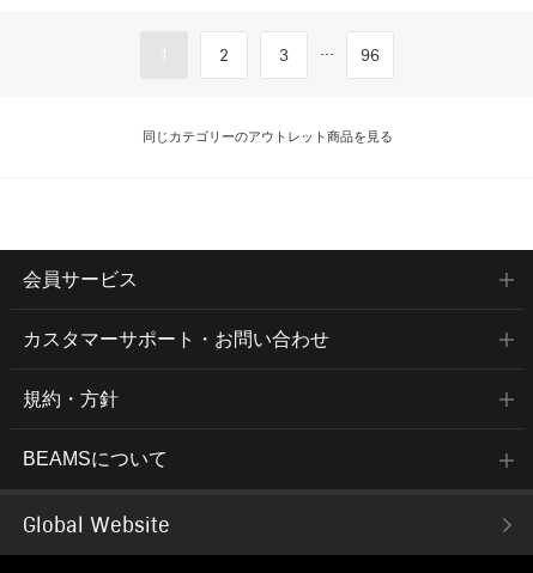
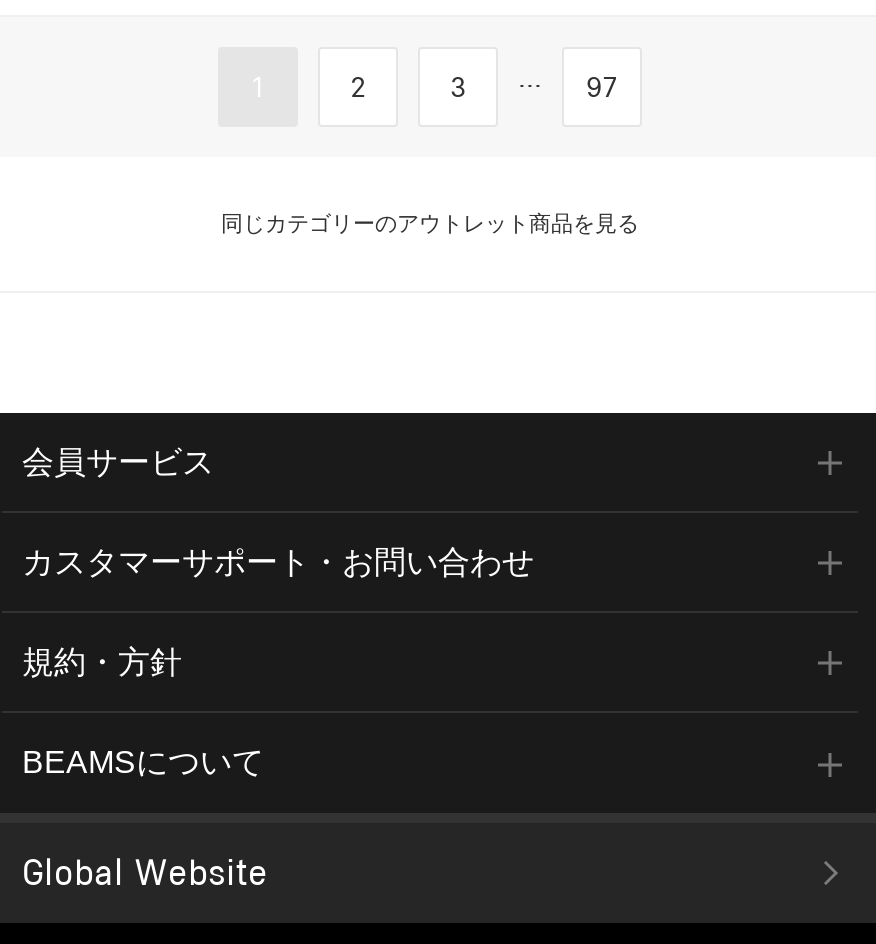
- 96
+ 97
